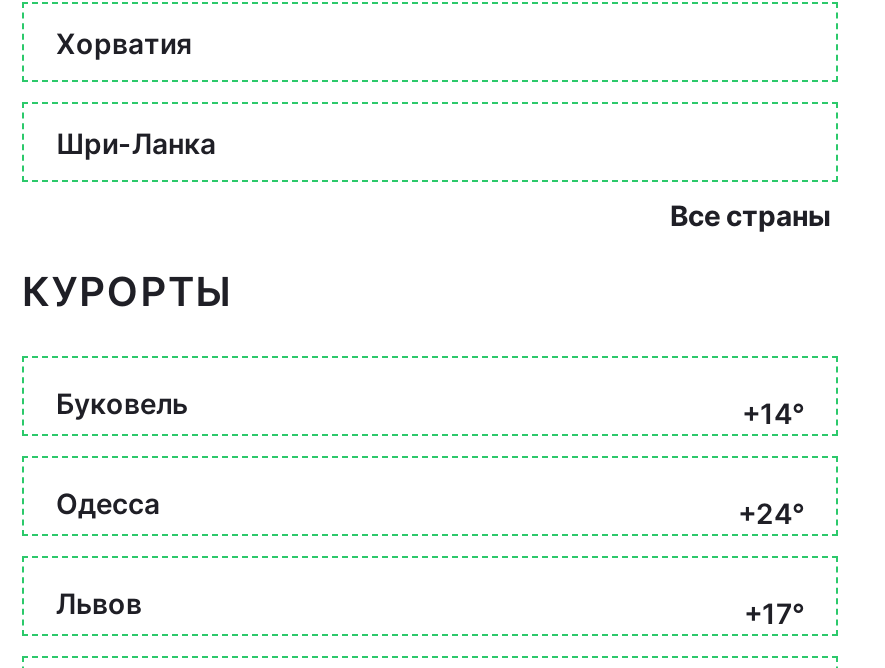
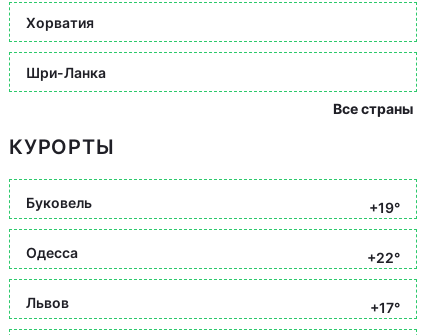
- +14°
+ +19°

- +24°
+ +22°
